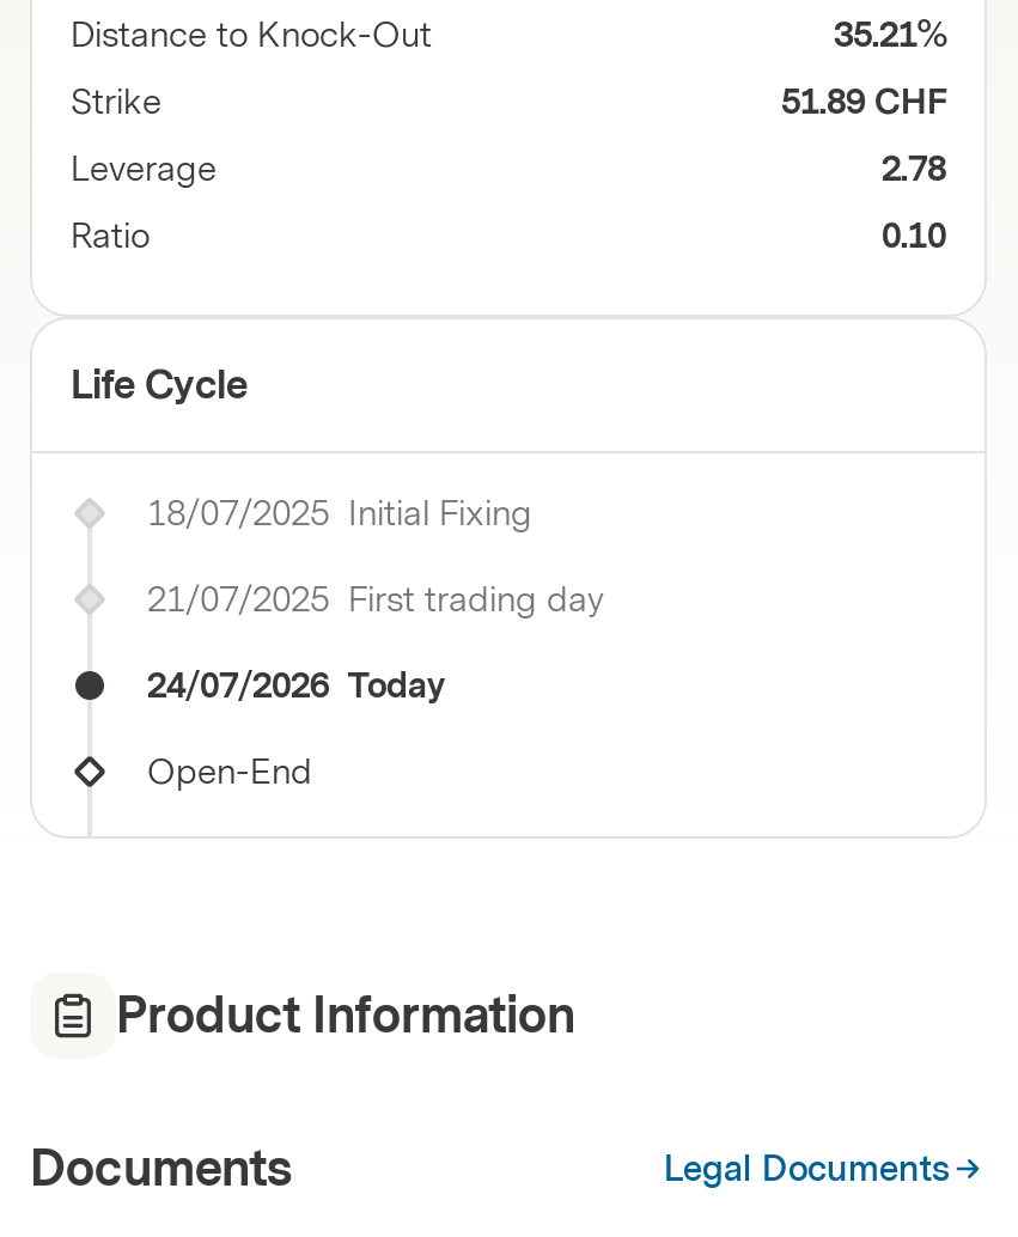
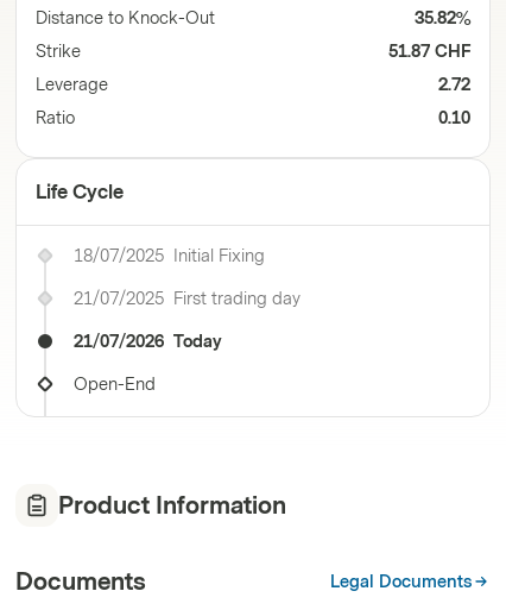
- 35.21%
+ 35.82%

- 51.89 CHF
+ 51.87 CHF

- 2.78
+ 2.72

- 24/07/2026 Today
+ 21/07/2026 Today
